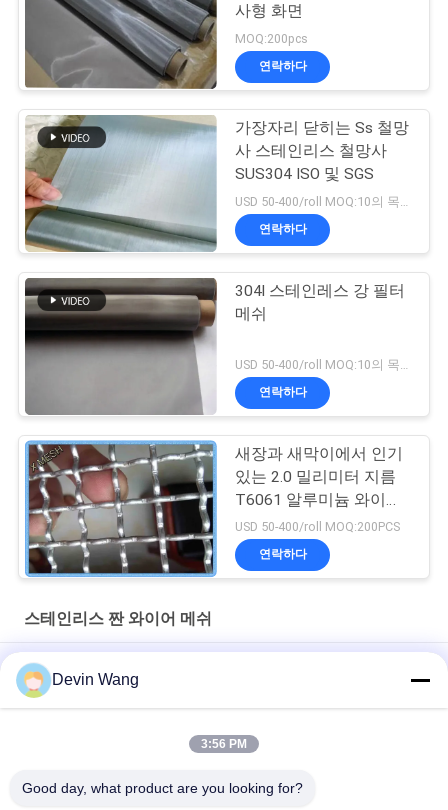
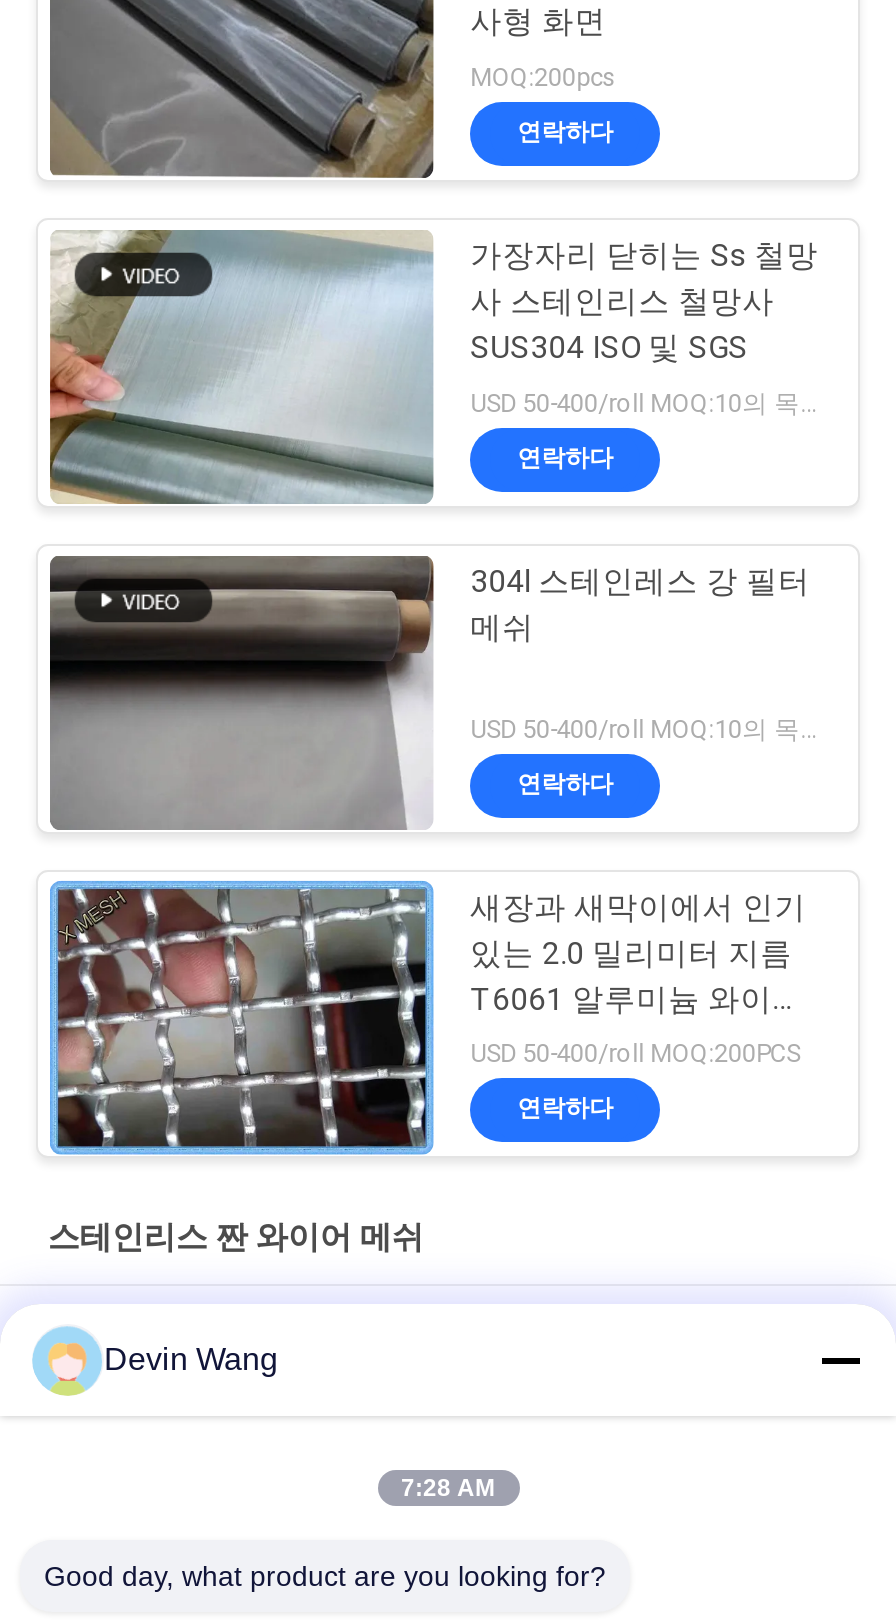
- 3:56 PM
+ 7:28 AM
